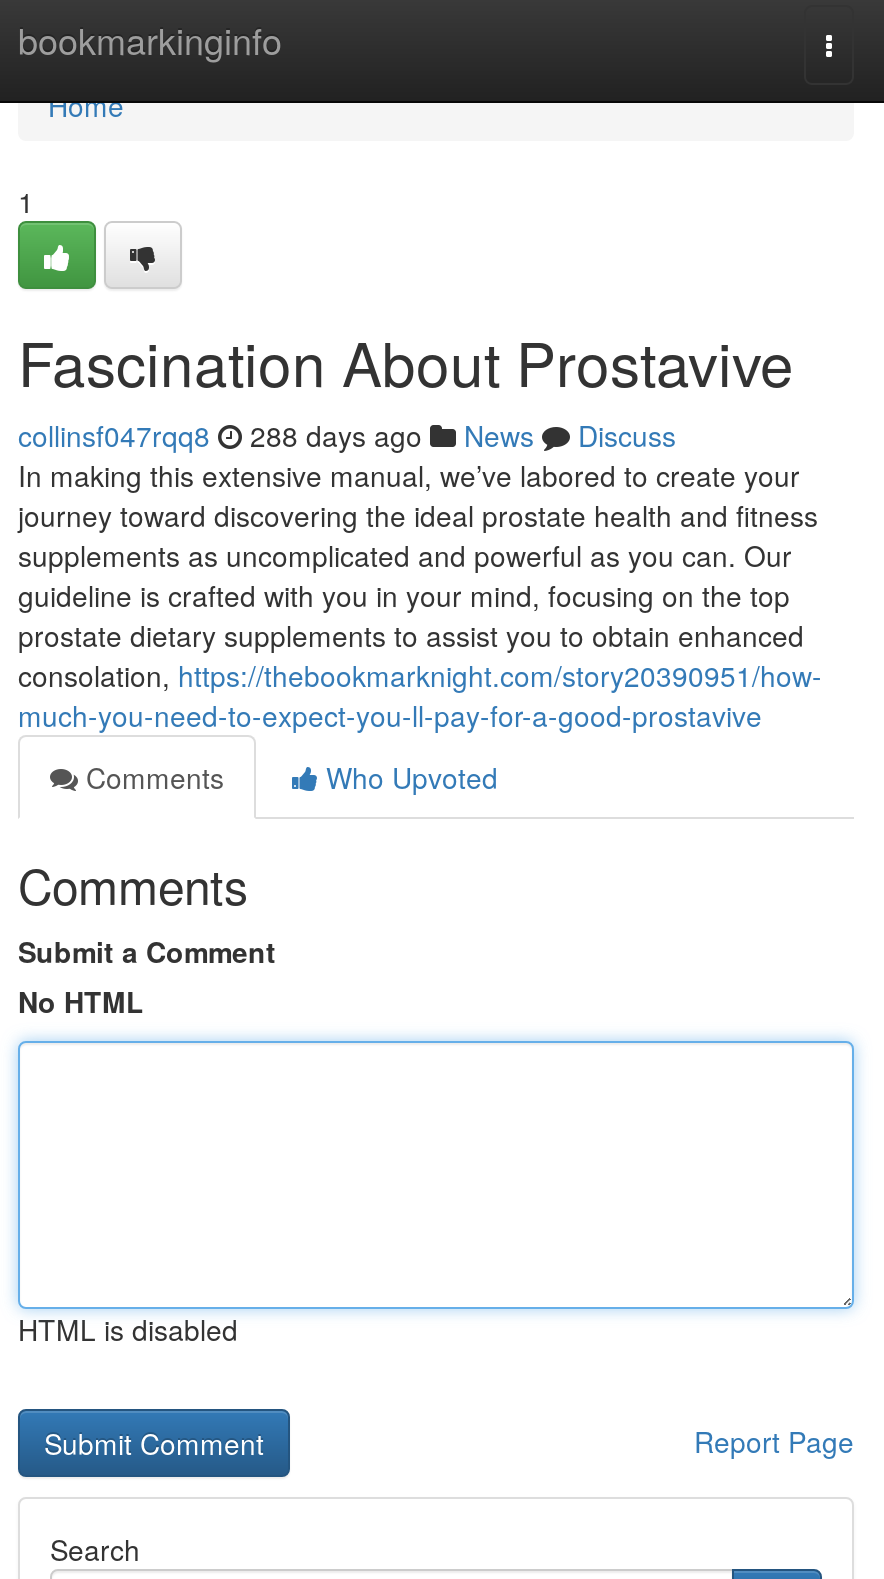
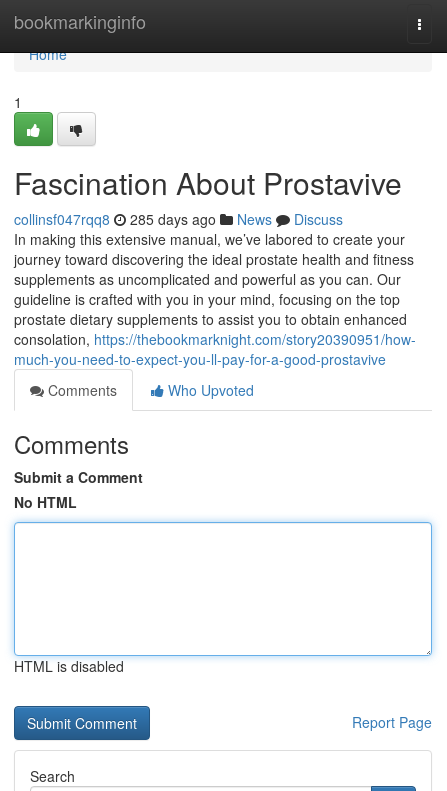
- collinsf047rqq8 288 days ago News Discuss
+ collinsf047rqq8 285 days ago News Discuss
